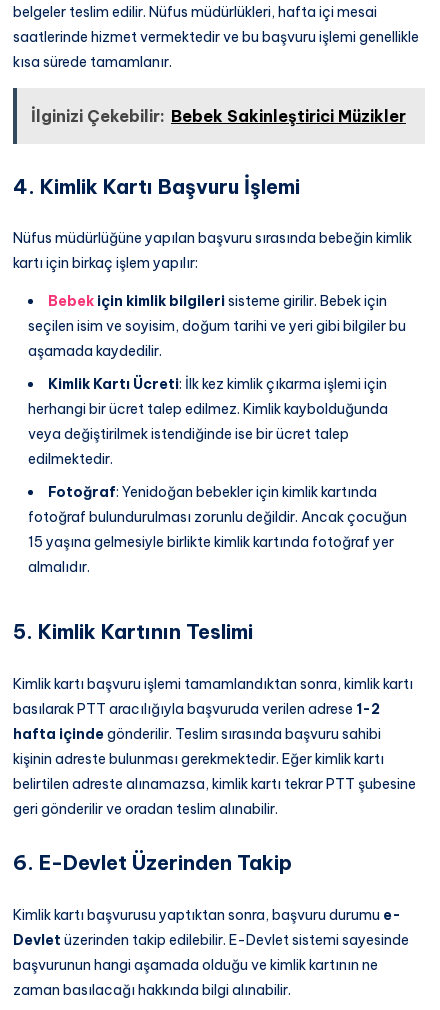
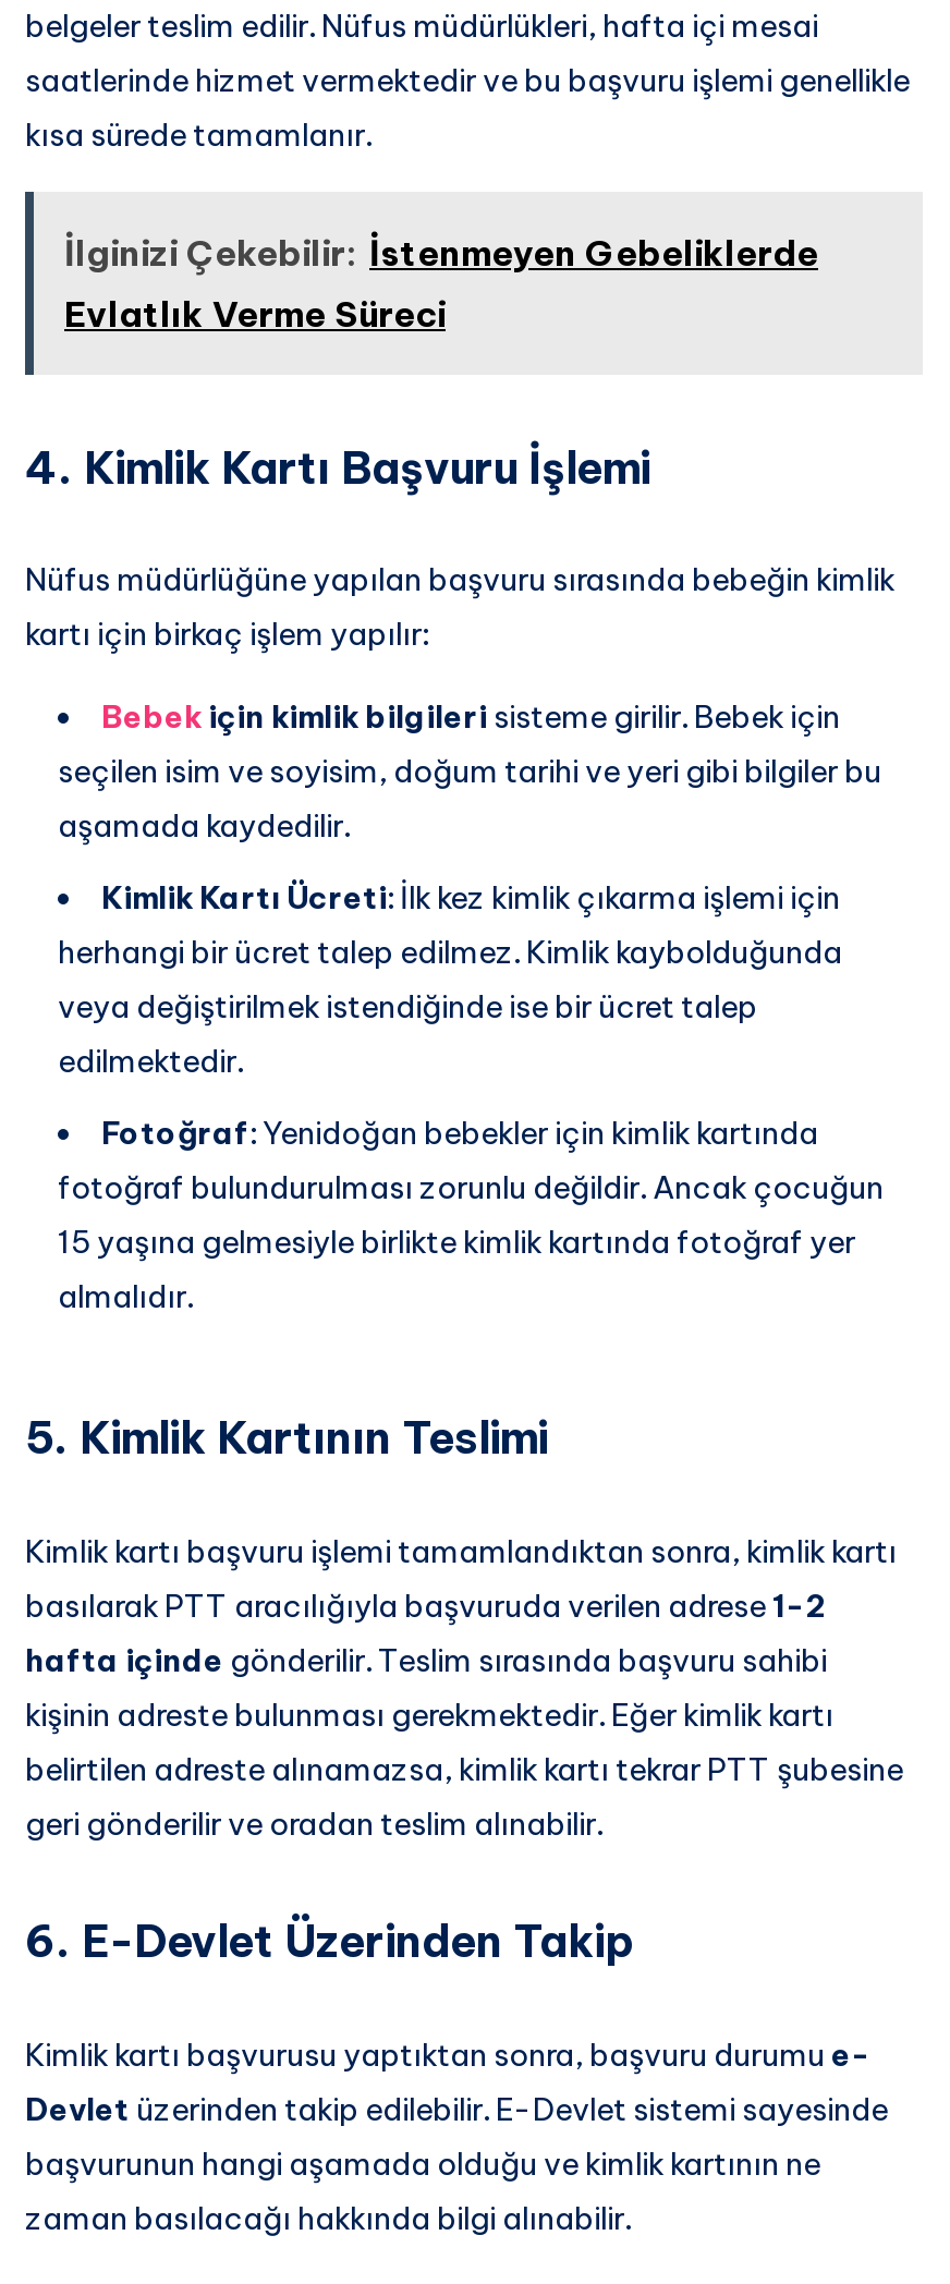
- İlginizi Çekebilir: Bebek Sakinleştirici Müzikler
+ İlginizi Çekebilir: İstenmeyen Gebeliklerde
+ Evlatlık Verme Süreci
